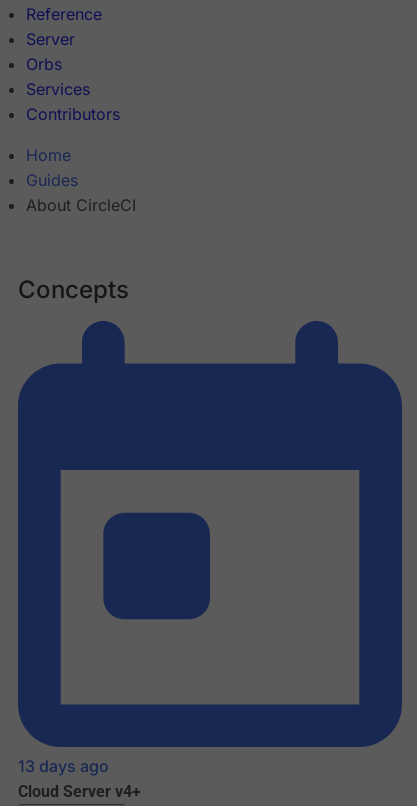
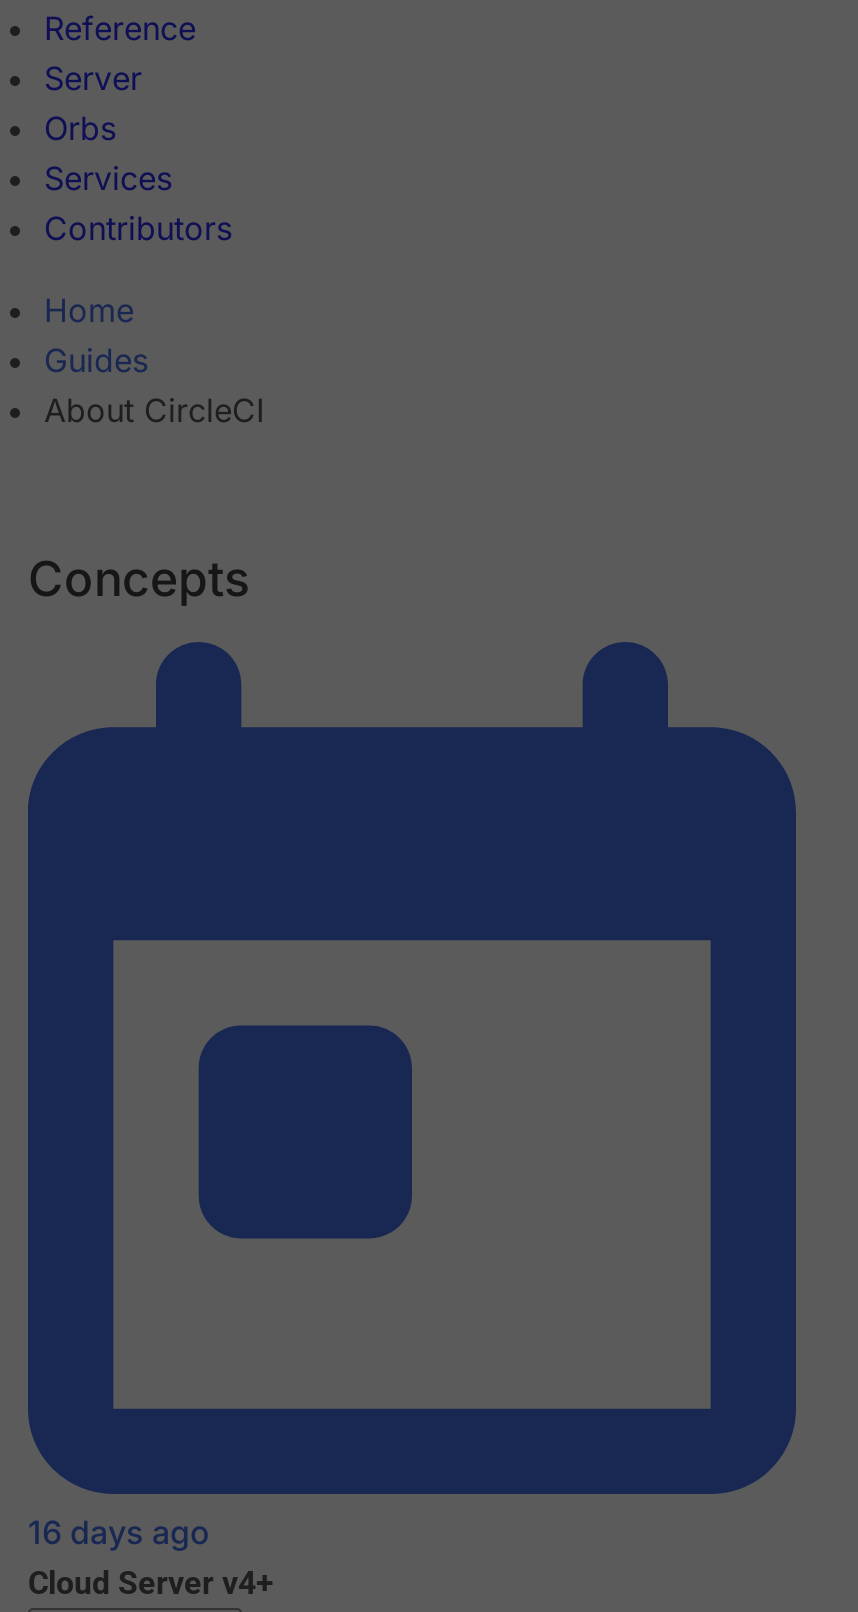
- 13 days ago
+ 16 days ago
